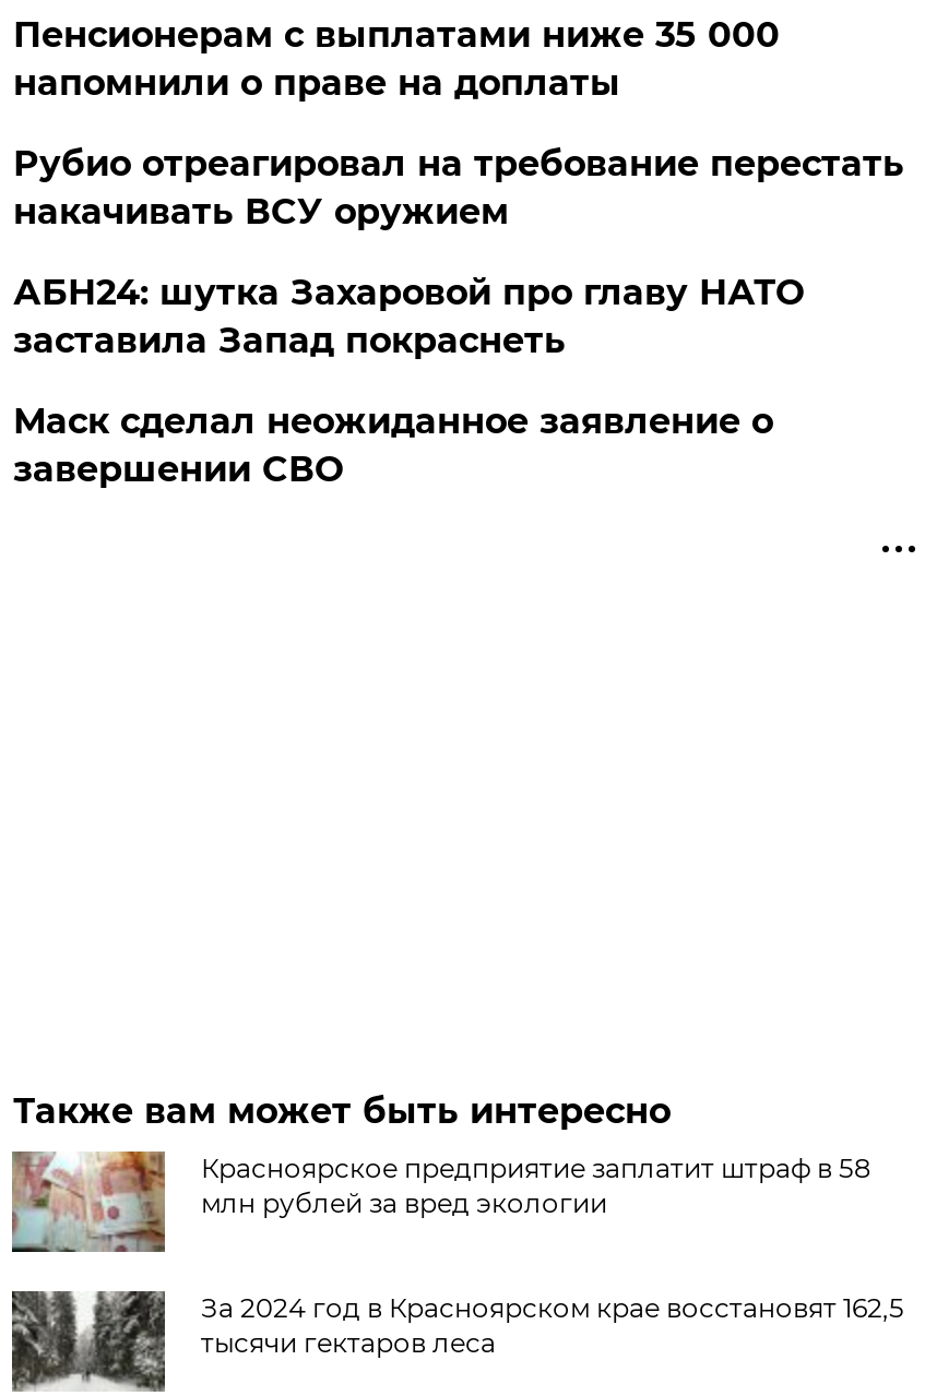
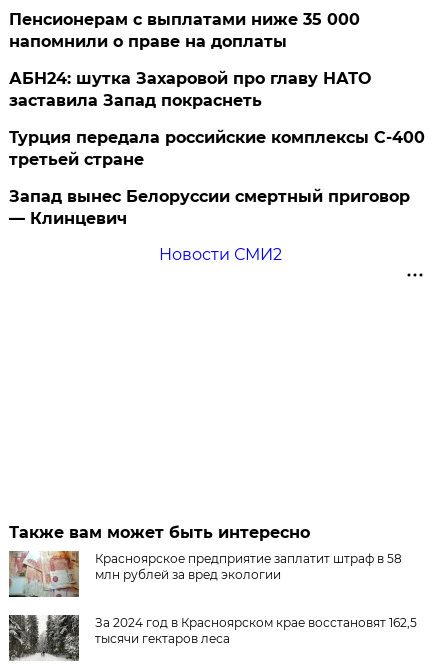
- Рубио отреагировал на требование перестать
- накачивать ВСУ оружием

moved up: АБН24: шутка Захаровой про главу НАТО | заставила Запад покраснеть

- Маск сделал неожиданное заявление о
- завершении СВО
+ Турция передала российские комплексы С-400
+ третьей стране
+ Запад вынес Белоруссии смертный приговор
+ — Клинцевич
+ Новости СМИ2
